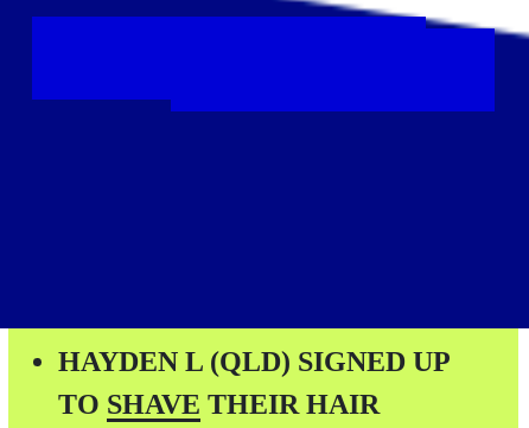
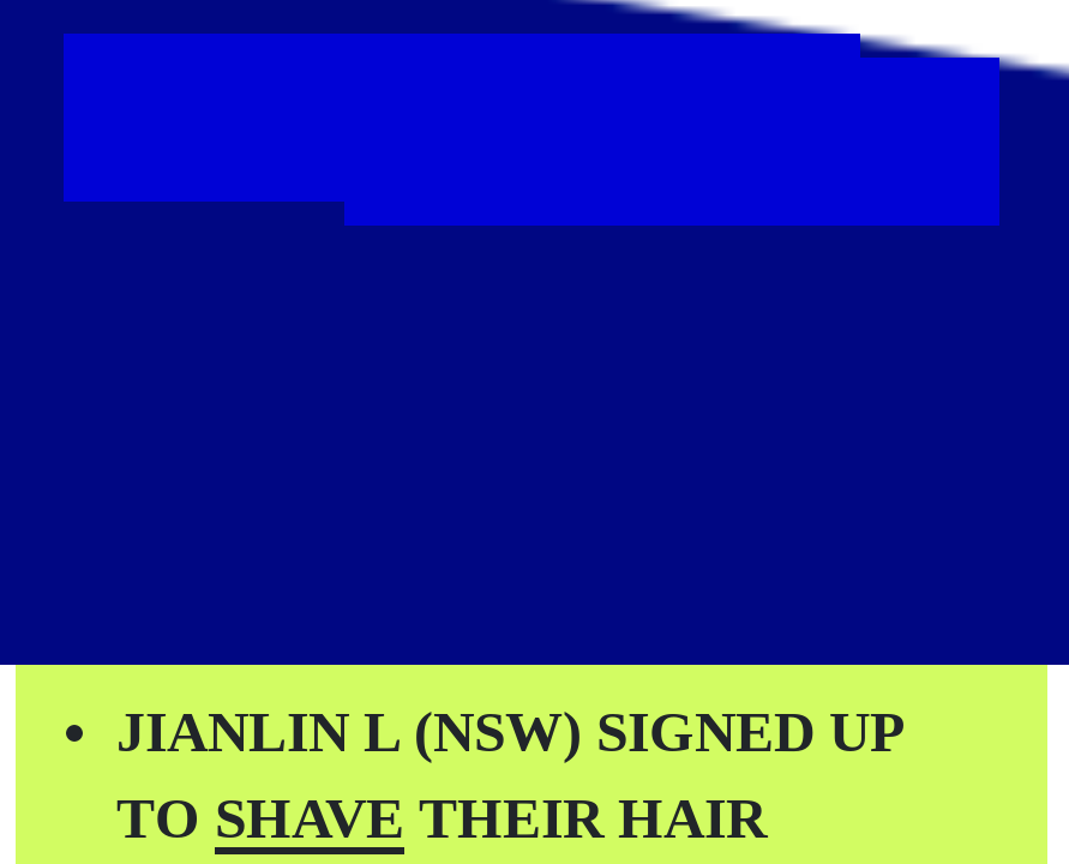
- HAYDEN L (QLD) SIGNED UP
+ JIANLIN L (NSW) SIGNED UP
